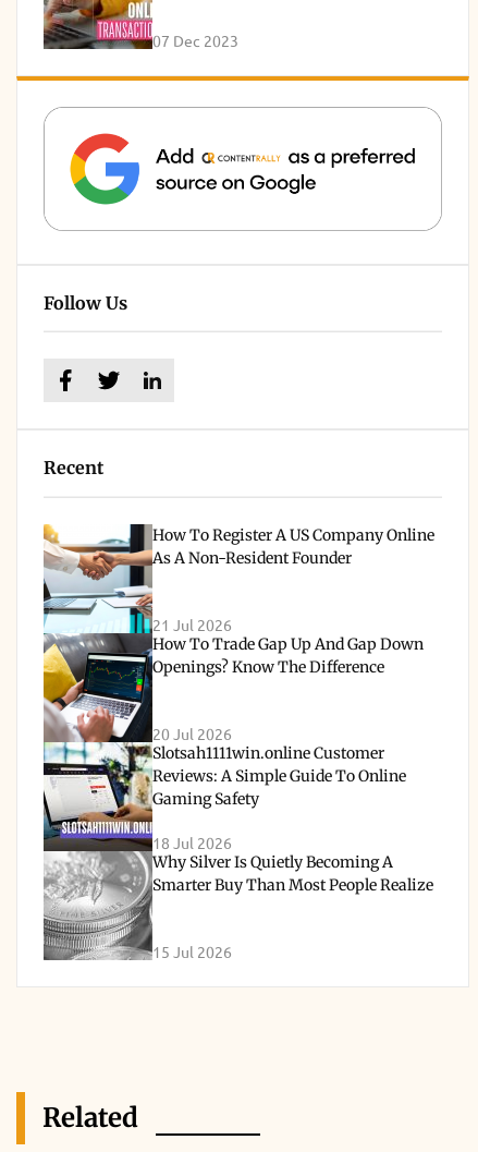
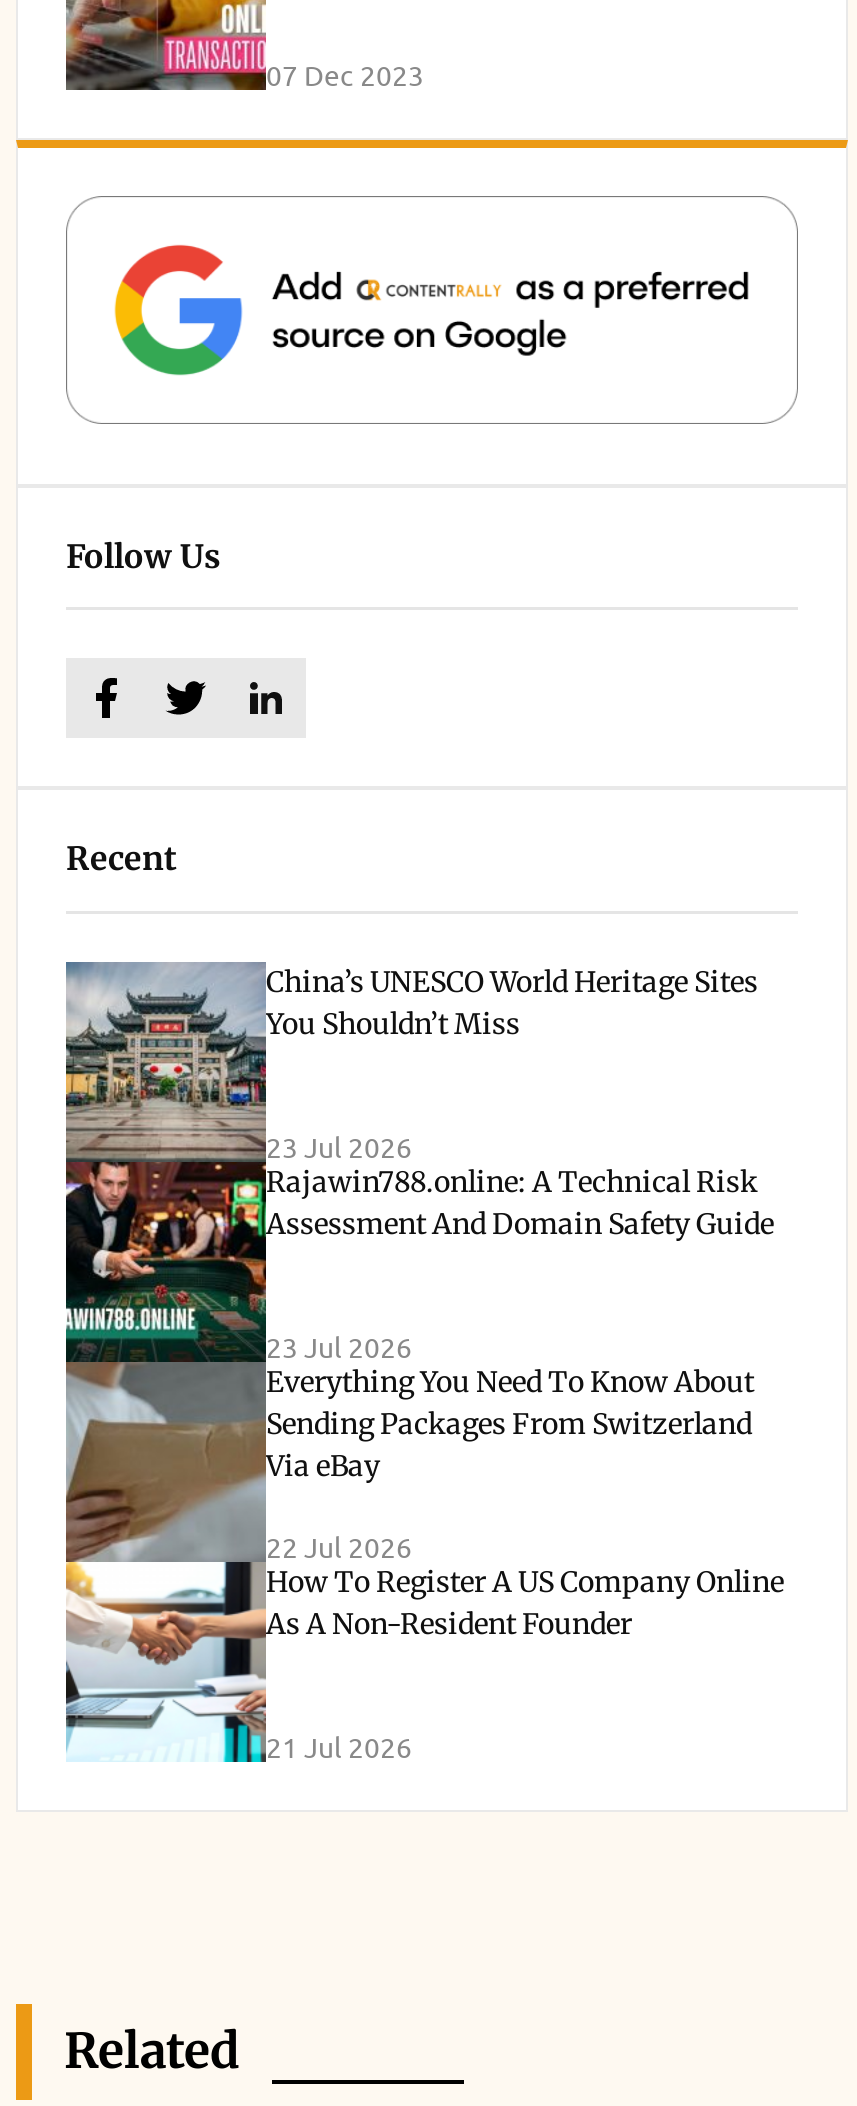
+ China’s UNESCO World Heritage Sites
+ You Shouldn’t Miss
+ 23 Jul 2026
+ Rajawin788.online: A Technical Risk
+ Assessment And Domain Safety Guide
+ 23 Jul 2026
+ Everything You Need To Know About
+ Sending Packages From Switzerland
+ Via eBay
+ 22 Jul 2026

moved down: How To Register A US Company Online | As A Non-Resident Founder | 21 Jul 2026

- [image]
+ [image]

- How To Trade Gap Up And Gap Down
- Openings? Know The Difference
- 20 Jul 2026
- Slotsah1111win.online Customer
- Reviews: A Simple Guide To Online
- Gaming Safety
- 18 Jul 2026
- Why Silver Is Quietly Becoming A
- Smarter Buy Than Most People Realize
- 15 Jul 2026
